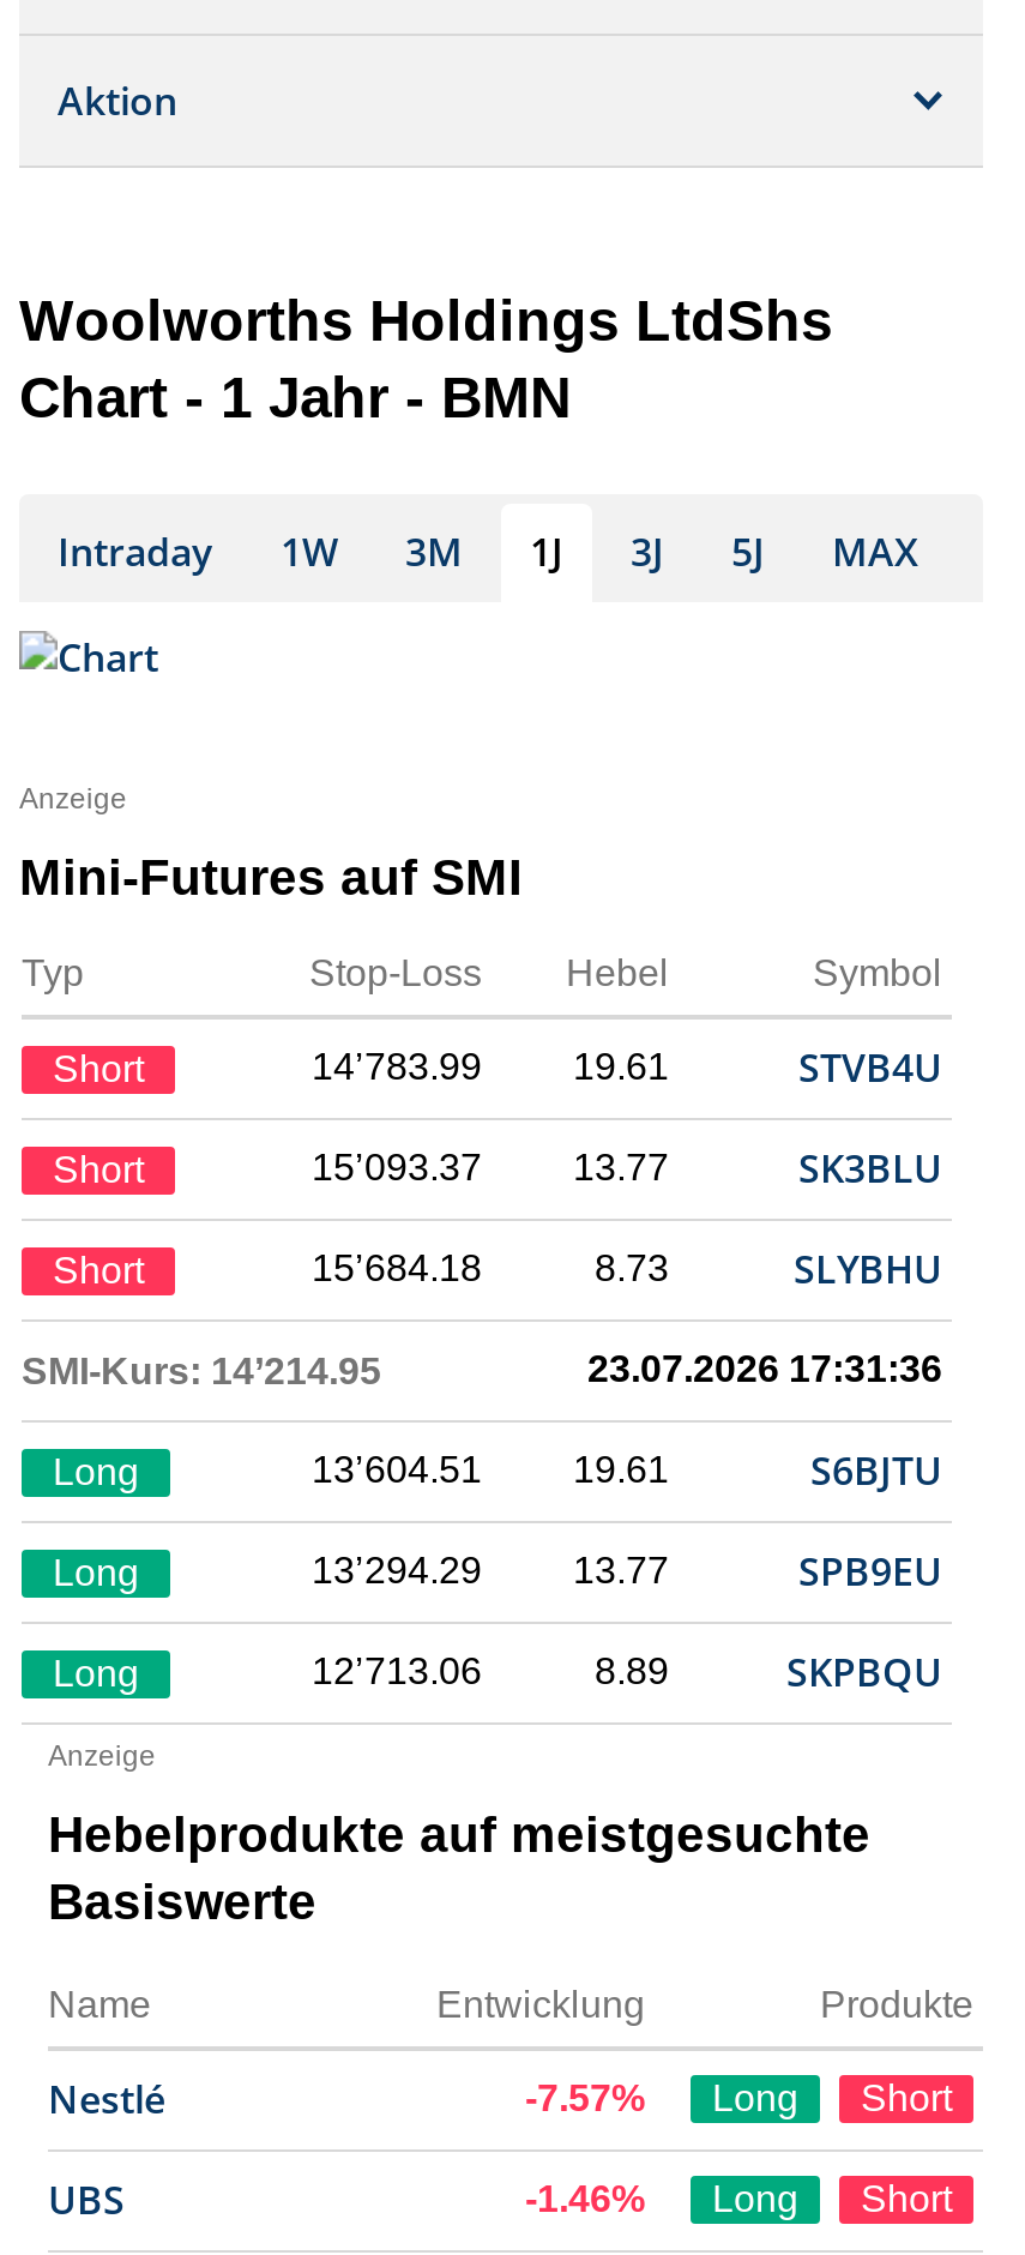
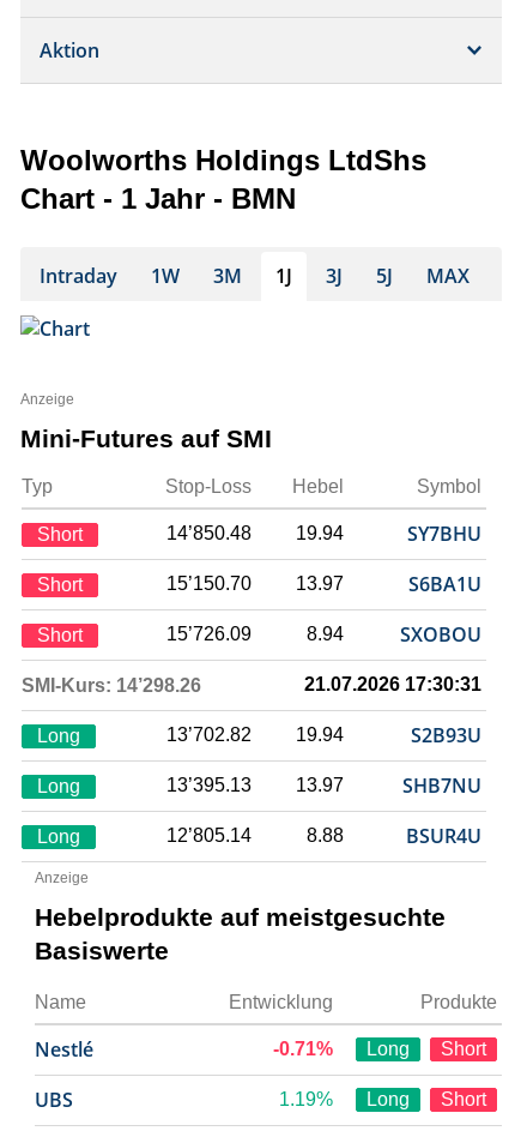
- 14’783.99
- 19.61
- STVB4U
+ 14’850.48
+ 19.94
+ SY7BHU

- 15’093.37
- 13.77
- SK3BLU
+ 15’150.70
+ 13.97
+ S6BA1U

- 15’684.18
- 8.73
- SLYBHU
+ 15’726.09
+ 8.94
+ SXOBOU

- SMI-Kurs: 14’214.95
- 23.07.2026 17:31:36
+ SMI-Kurs: 14’298.26
+ 21.07.2026 17:30:31

- 13’604.51
- 19.61
- S6BJTU
+ 13’702.82
+ 19.94
+ S2B93U

- 13’294.29
- 13.77
- SPB9EU
+ 13’395.13
+ 13.97
+ SHB7NU

- 12’713.06
- 8.89
- SKPBQU
+ 12’805.14
+ 8.88
+ BSUR4U

- -7.57% Long Short
+ -0.71% Long Short

- -1.46% Long Short
+ 1.19% Long Short
